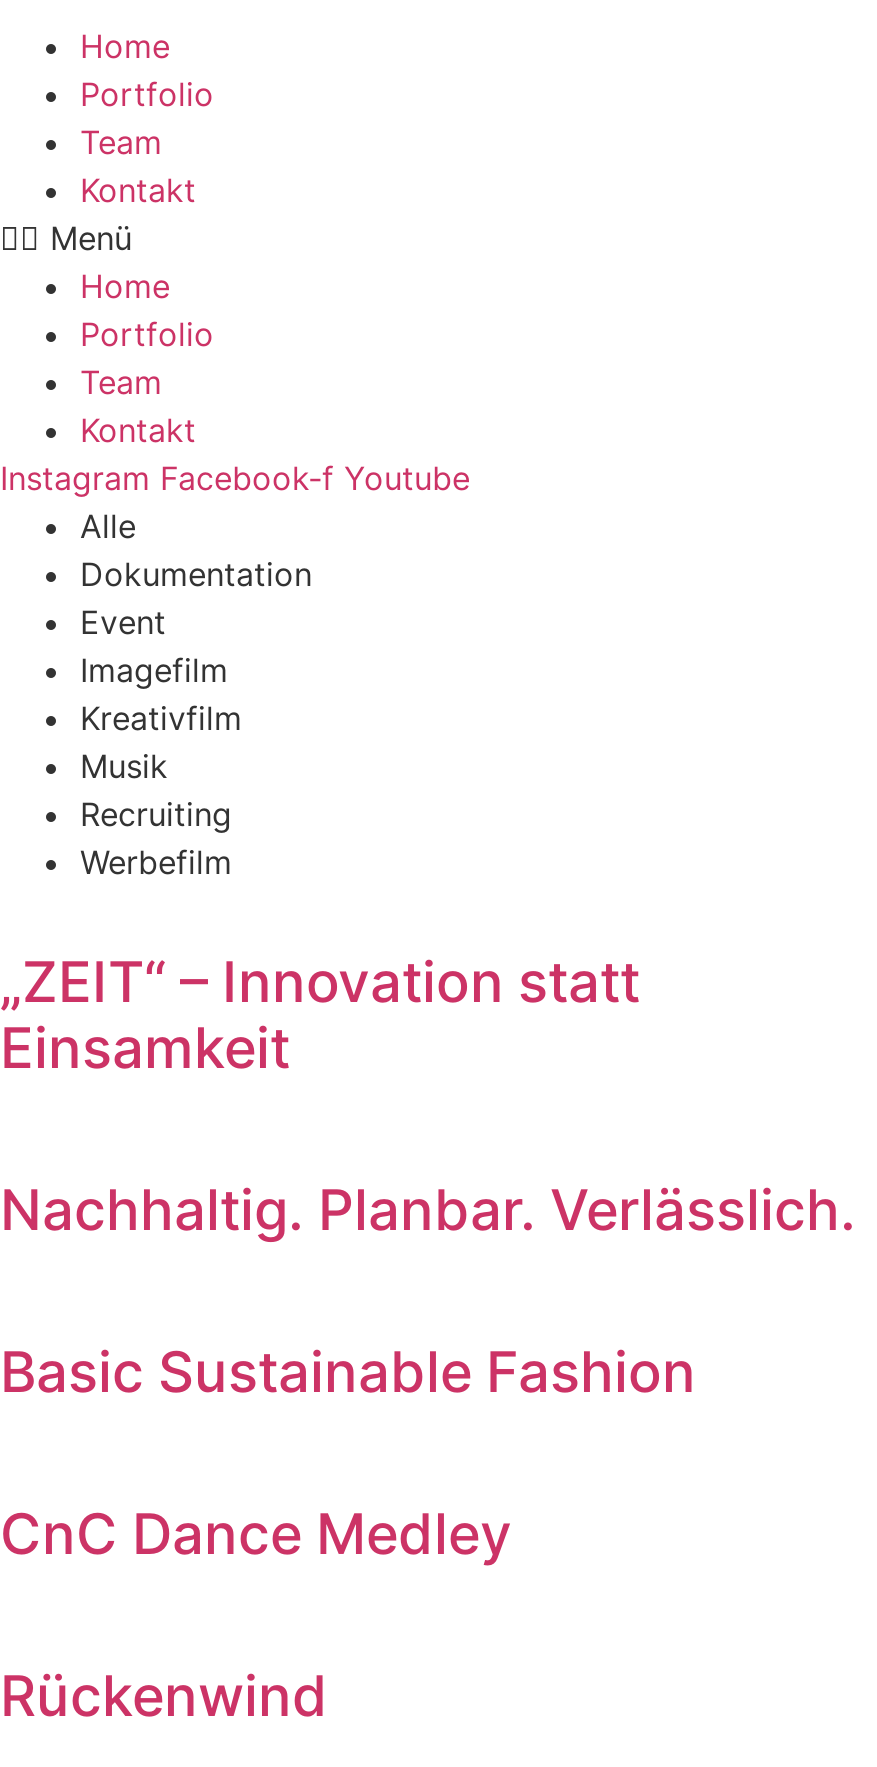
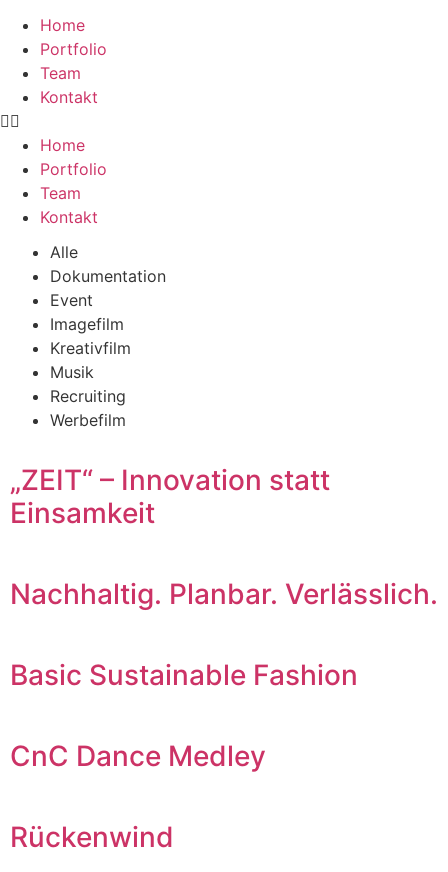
- Menü

- Instagram Facebook-f Youtube
